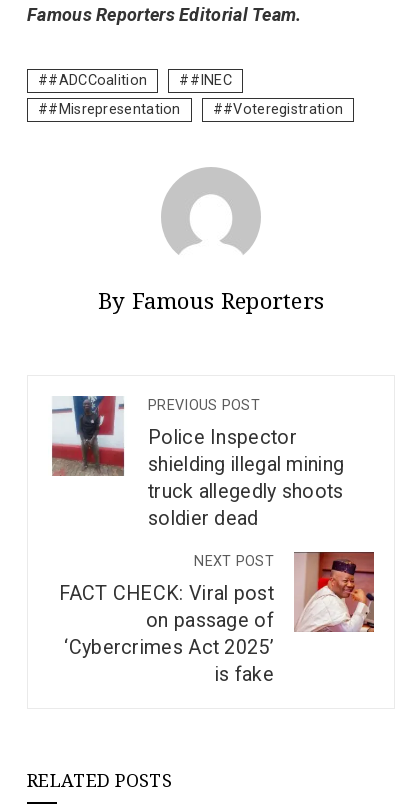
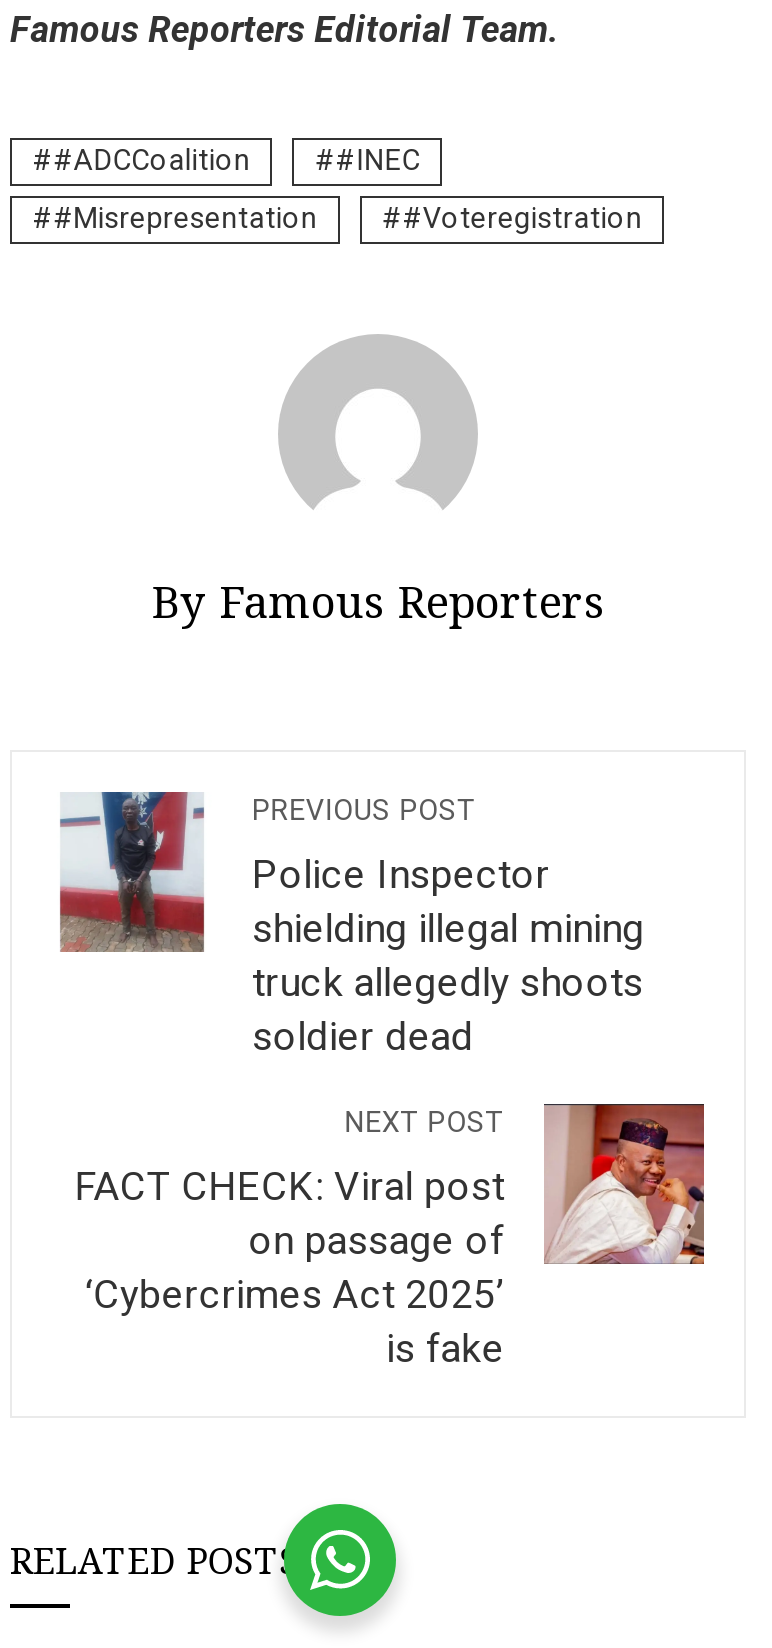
+ [image]
